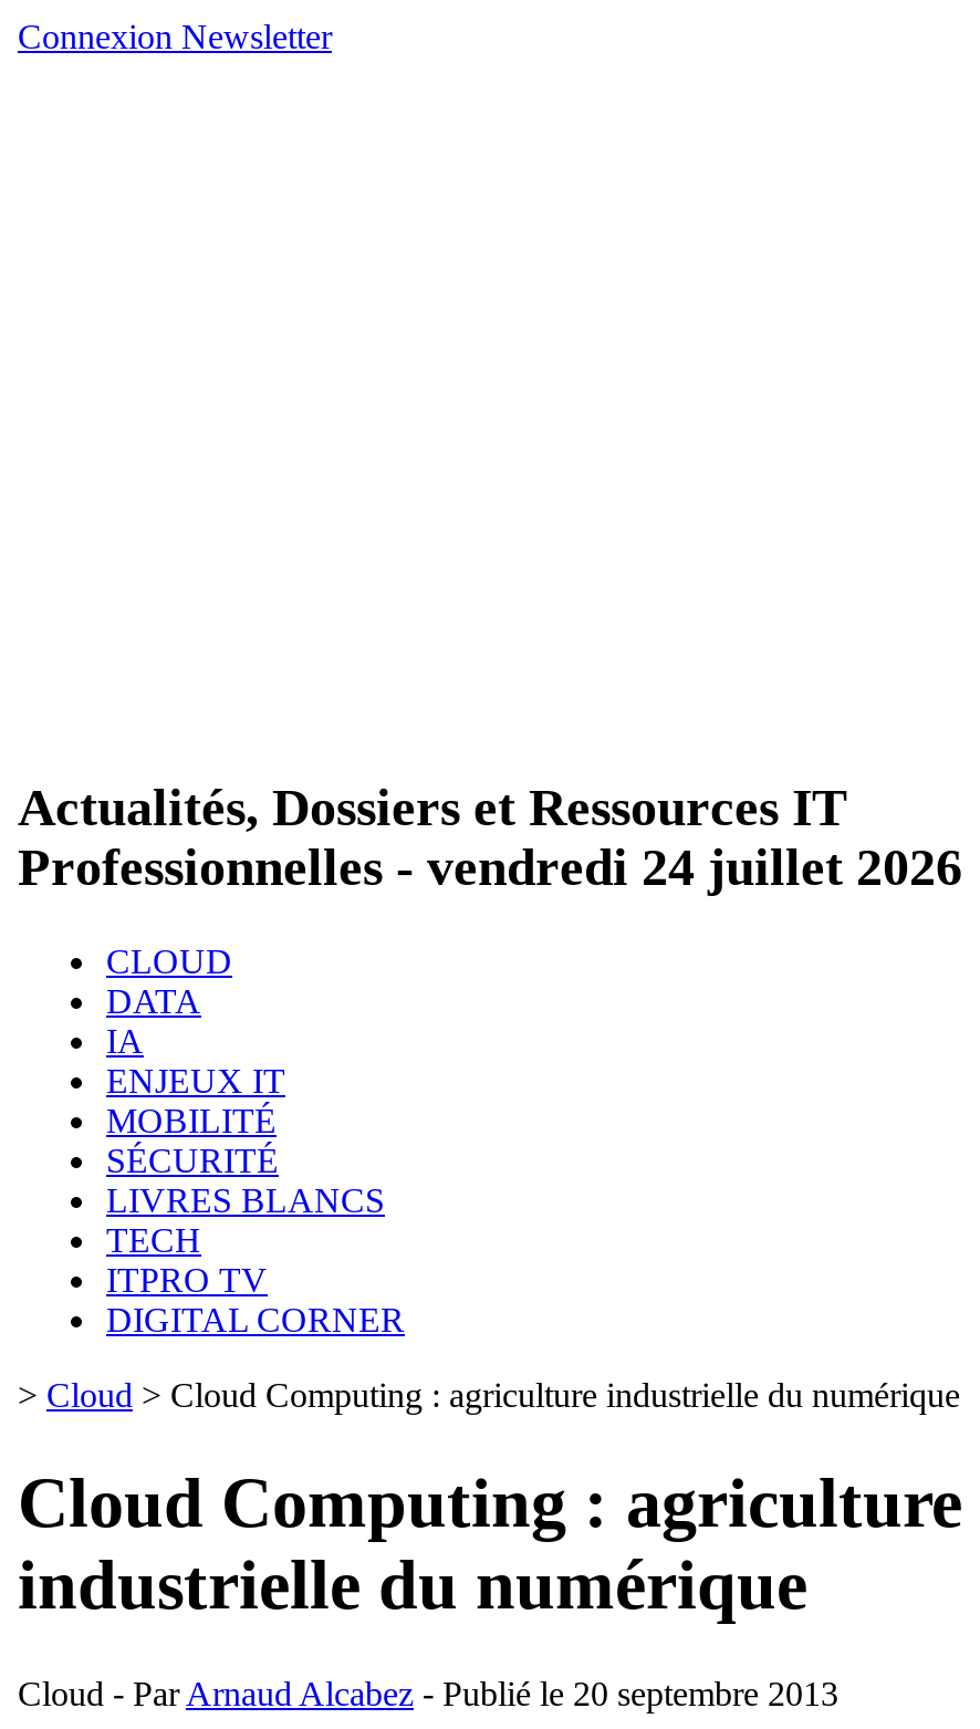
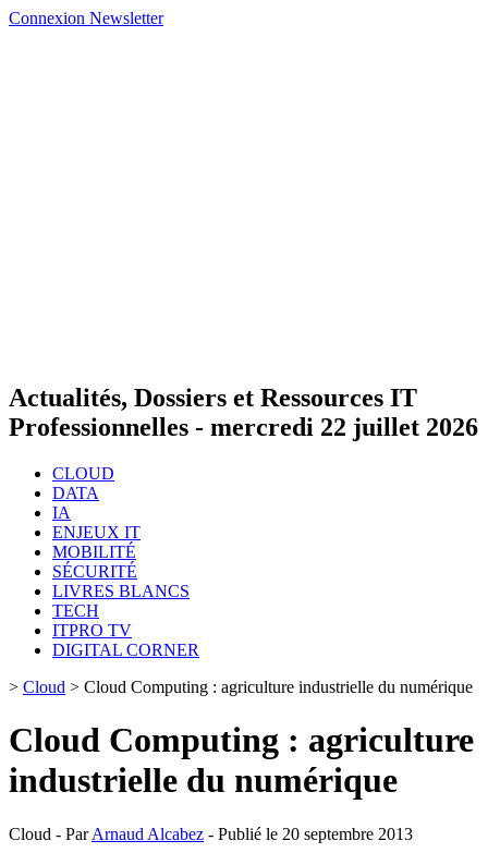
- Professionnelles - vendredi 24 juillet 2026
+ Professionnelles - mercredi 22 juillet 2026
